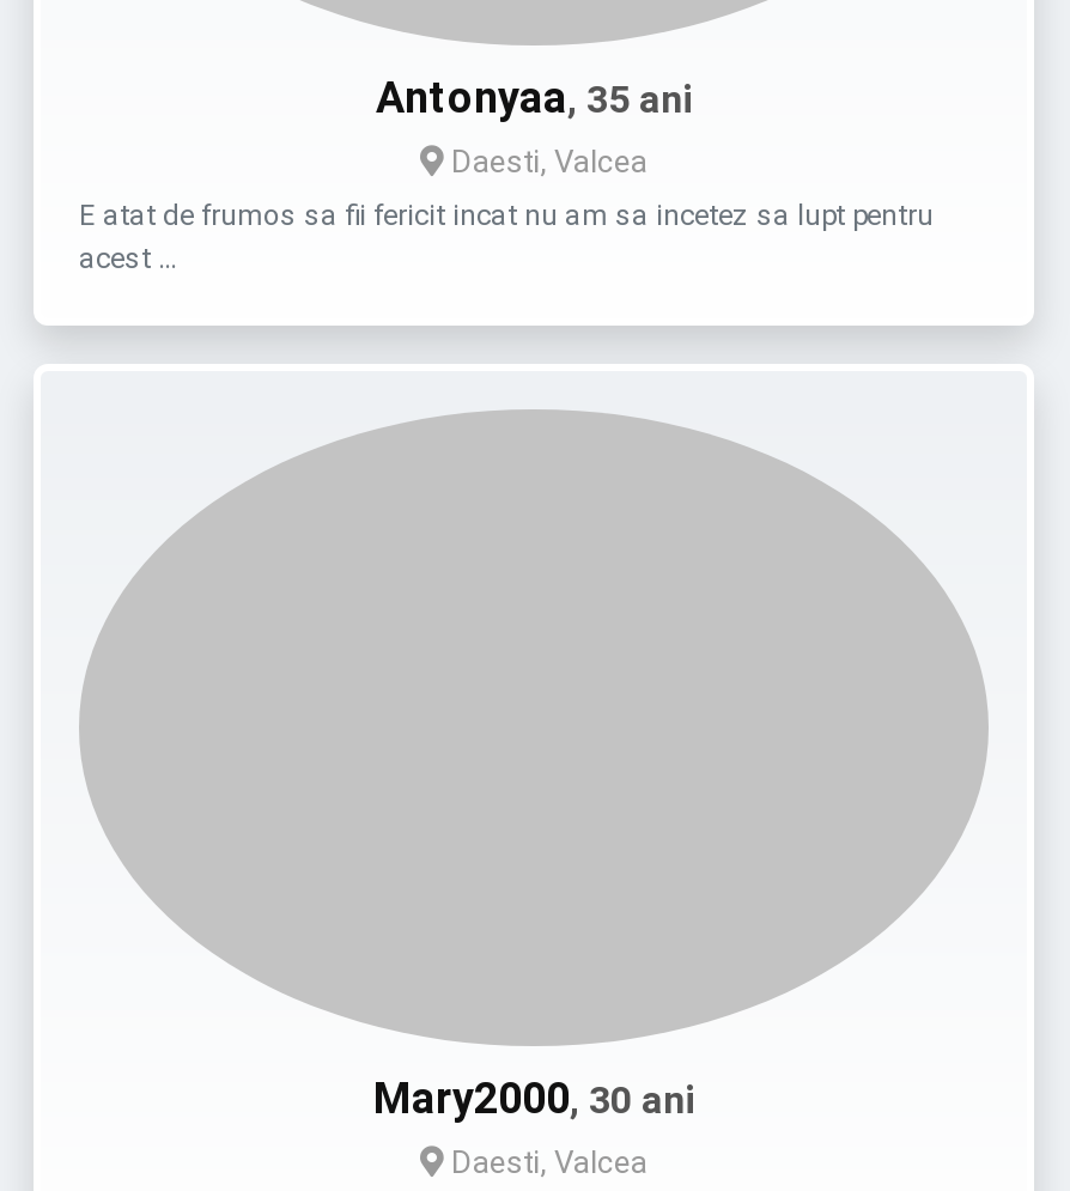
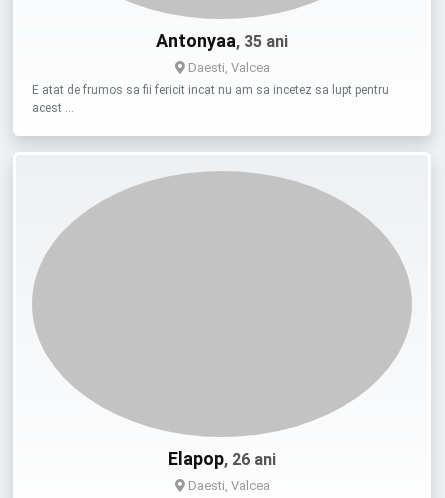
- Mary2000, 30 ani
+ Elapop, 26 ani
